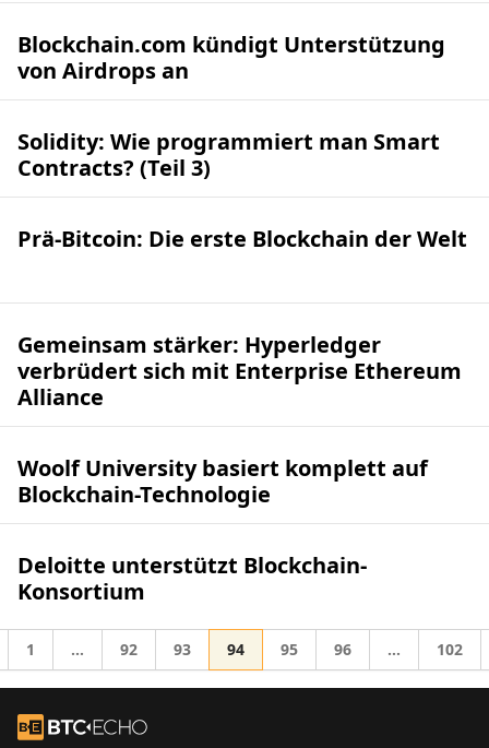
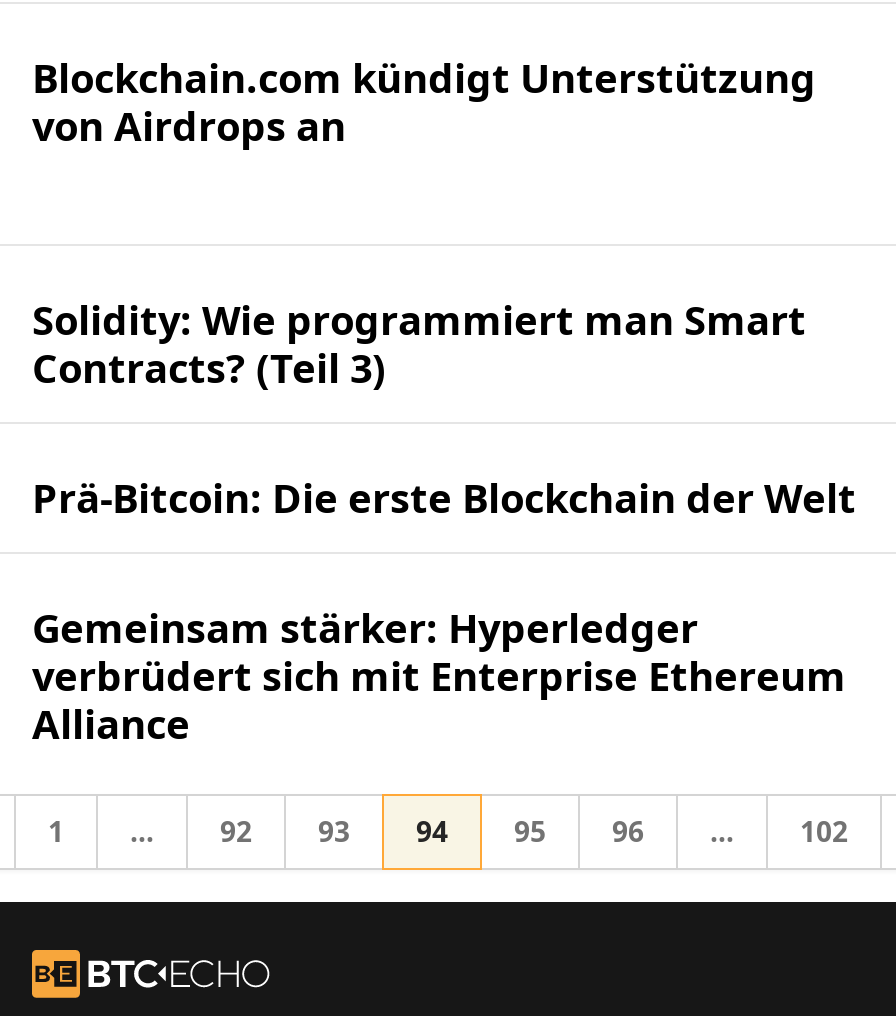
moved down: Solidity: Wie programmiert man Smart | Contracts? (Teil 3) | Prä-Bitcoin: Die erste Blockchain der Welt

- Woolf University basiert komplett auf
- Blockchain-Technologie
- Deloitte unterstützt Blockchain-
- Konsortium
